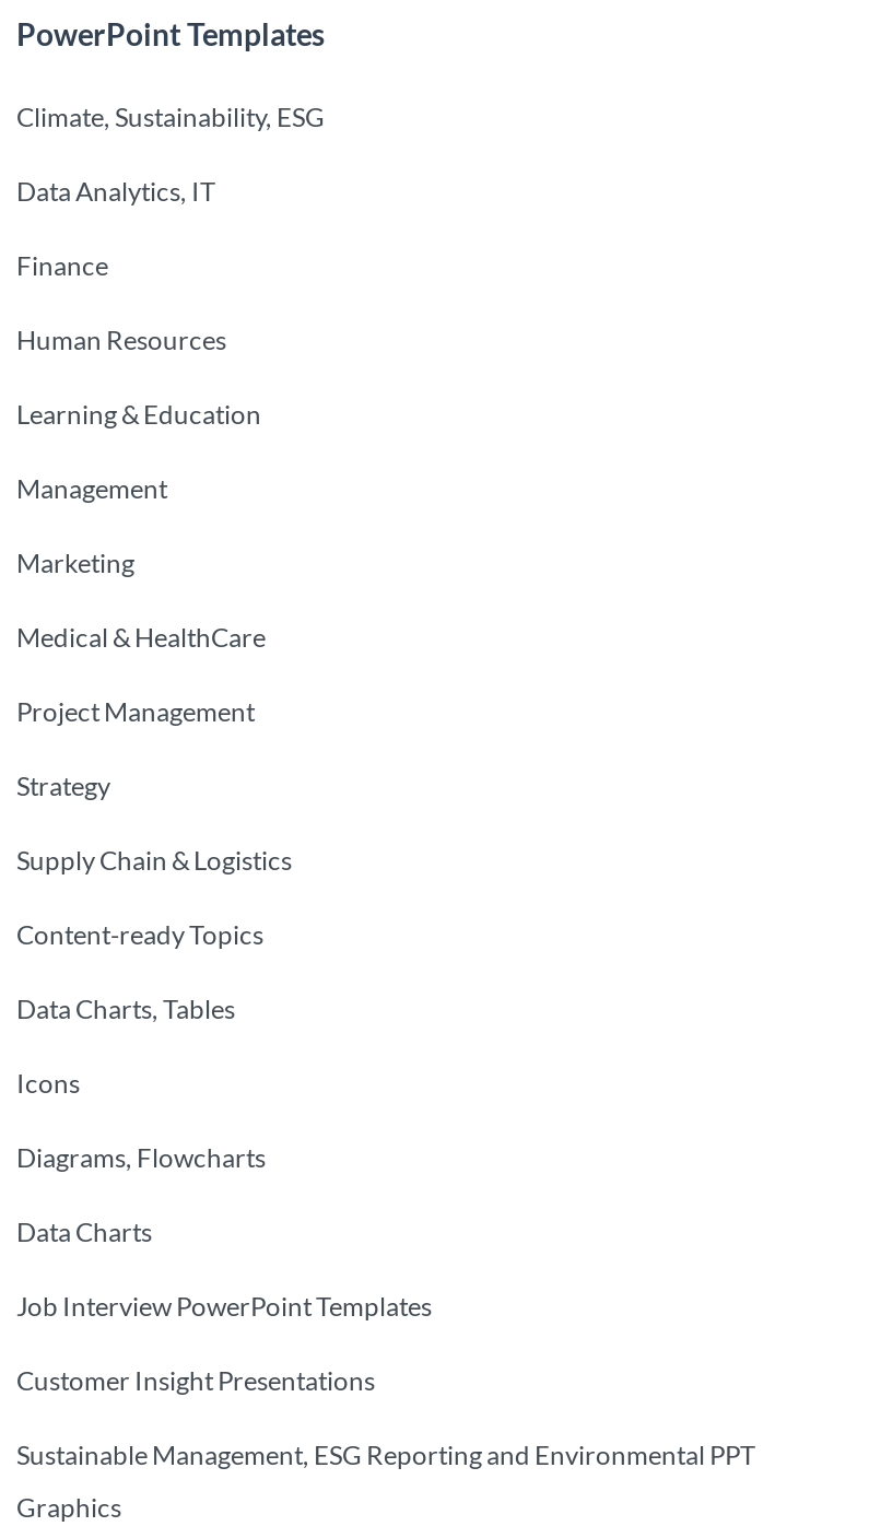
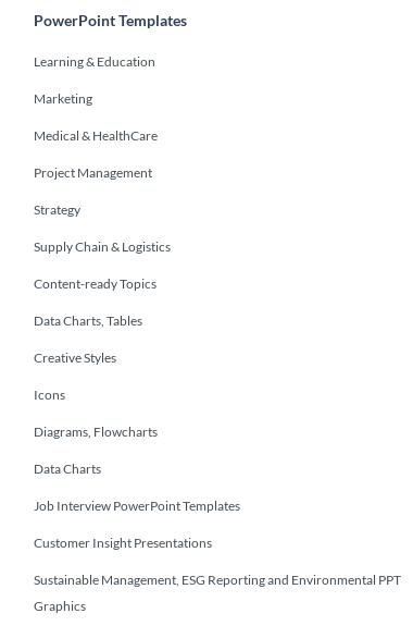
- Climate, Sustainability, ESG
- Data Analytics, IT
- Finance
- Human Resources

- Management

moved up: Marketing | Medical & HealthCare | Project Management | Strategy | Supply Chain & Logistics | Content-ready Topics | Data Charts, Tables

+ Creative Styles
